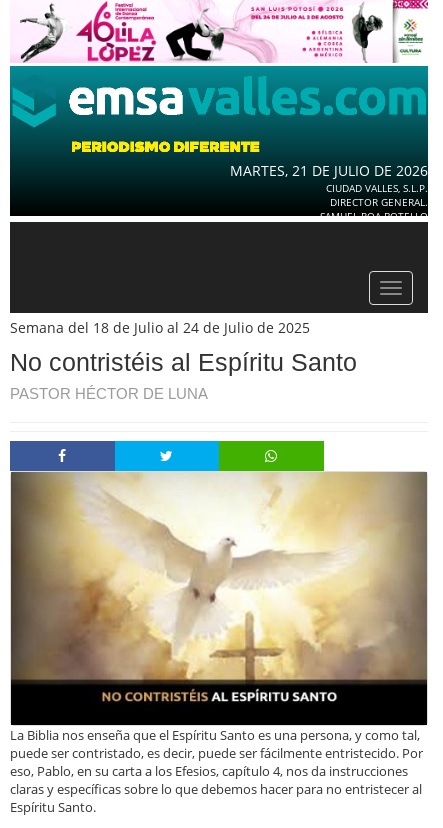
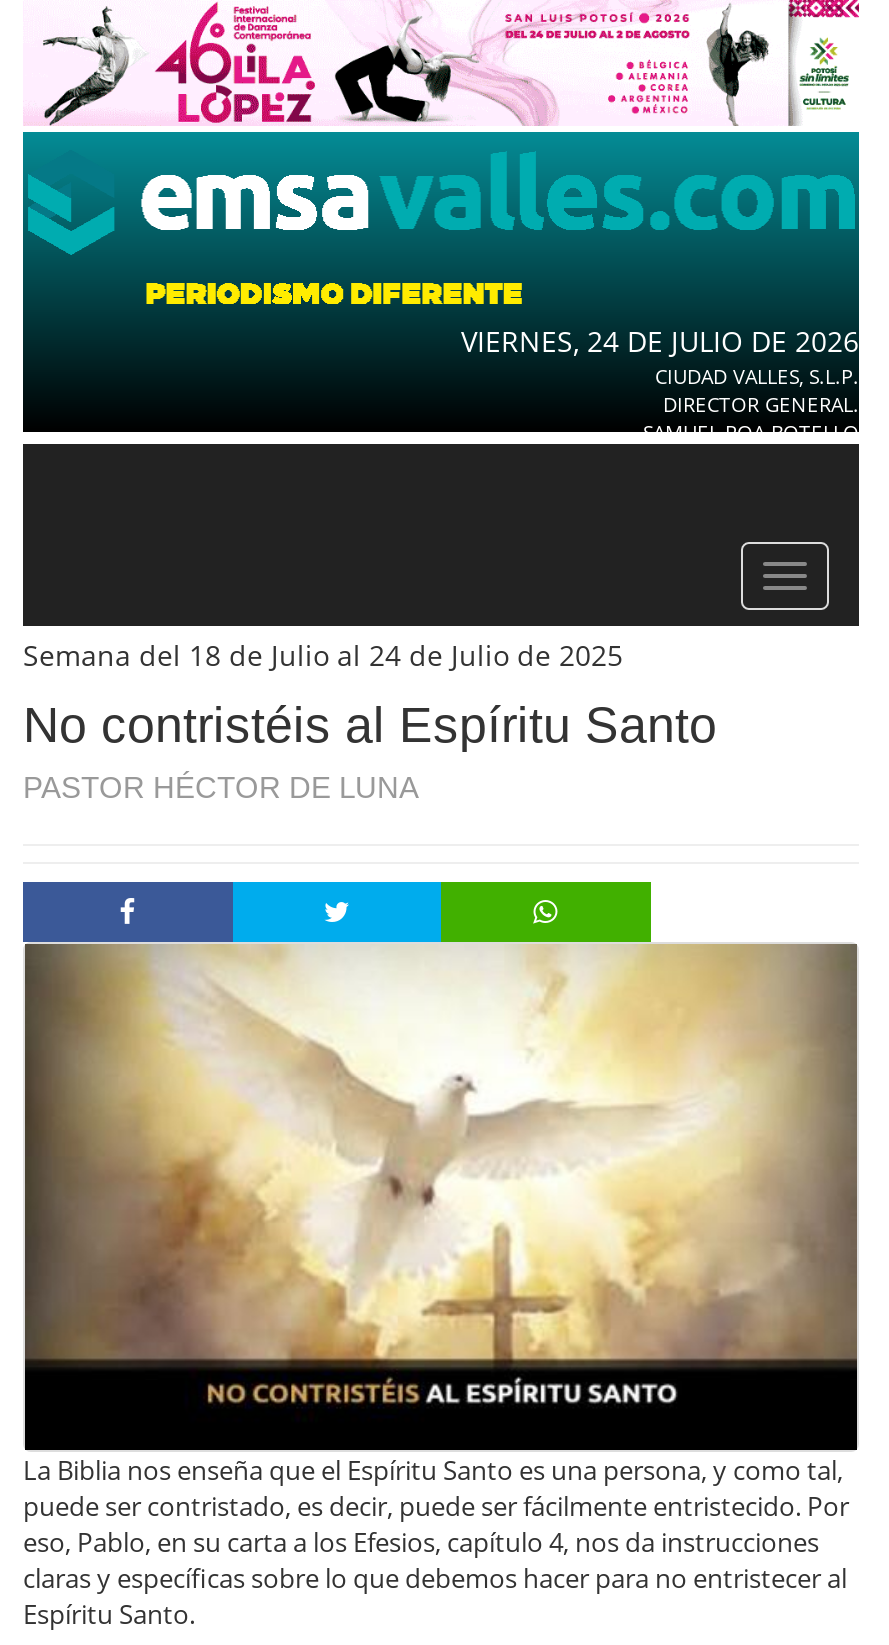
- MARTES, 21 DE JULIO DE 2026
+ VIERNES, 24 DE JULIO DE 2026
